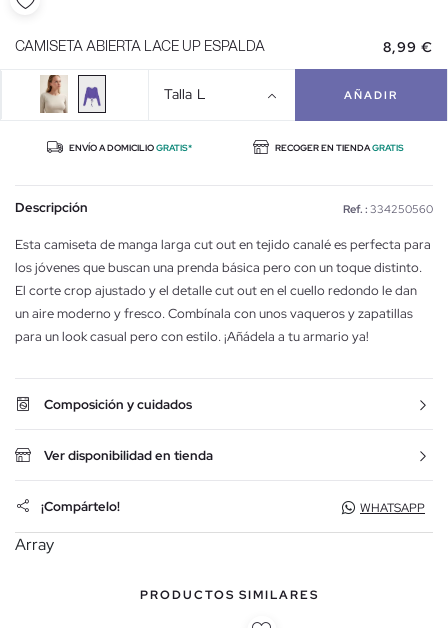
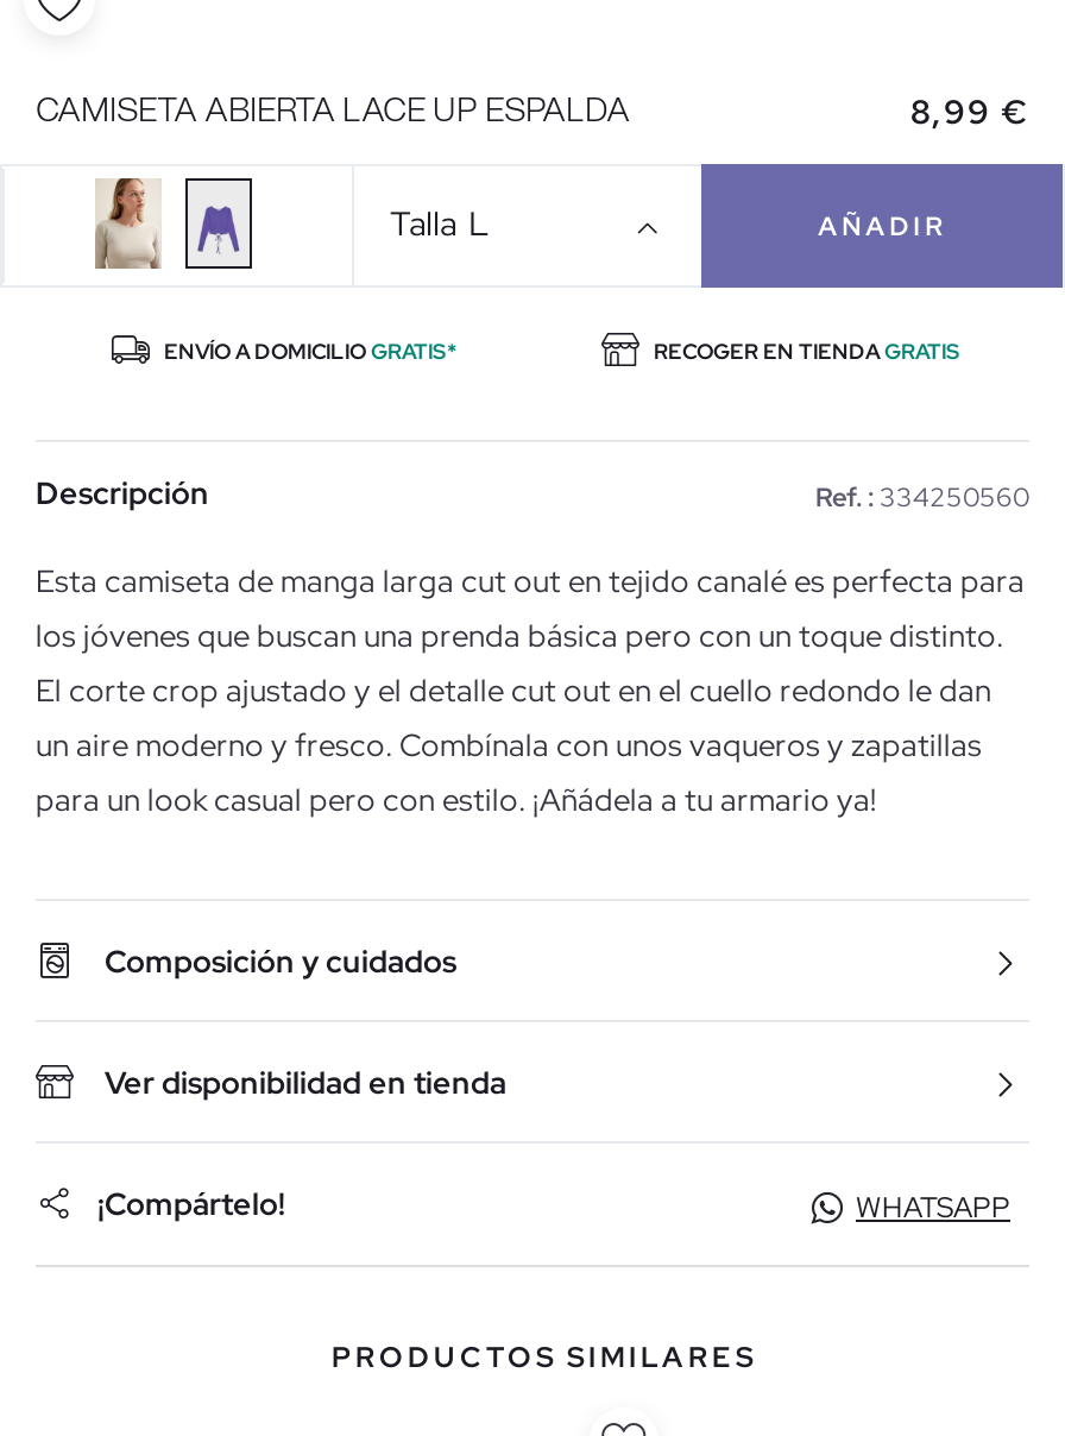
- Array
